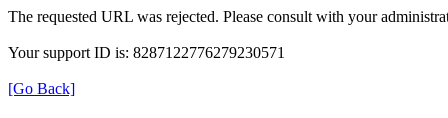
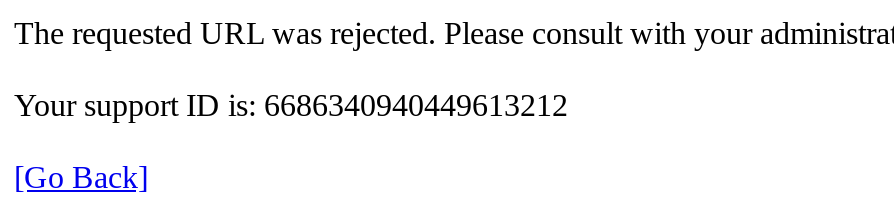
- Your support ID is: 8287122776279230571
+ Your support ID is: 6686340940449613212
